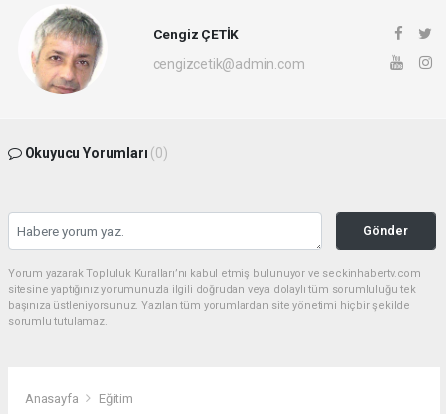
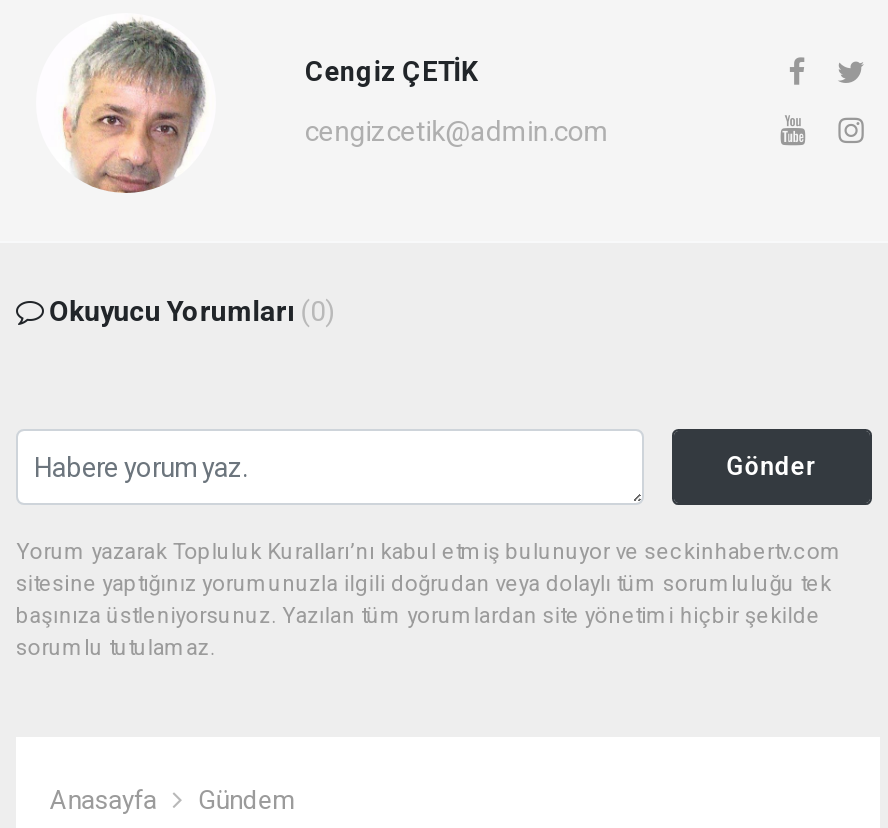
- Eğitim
+ Gündem
